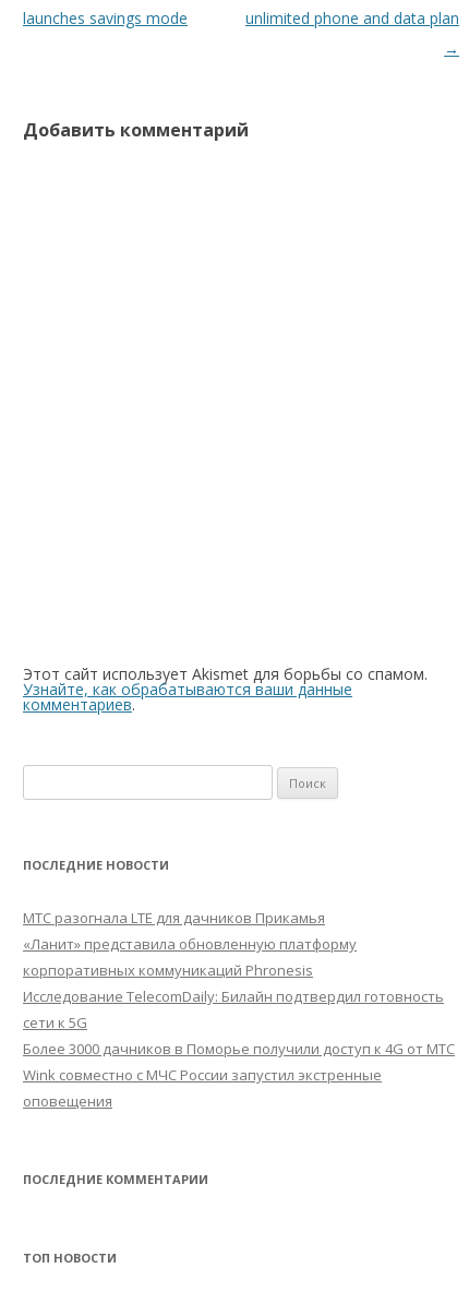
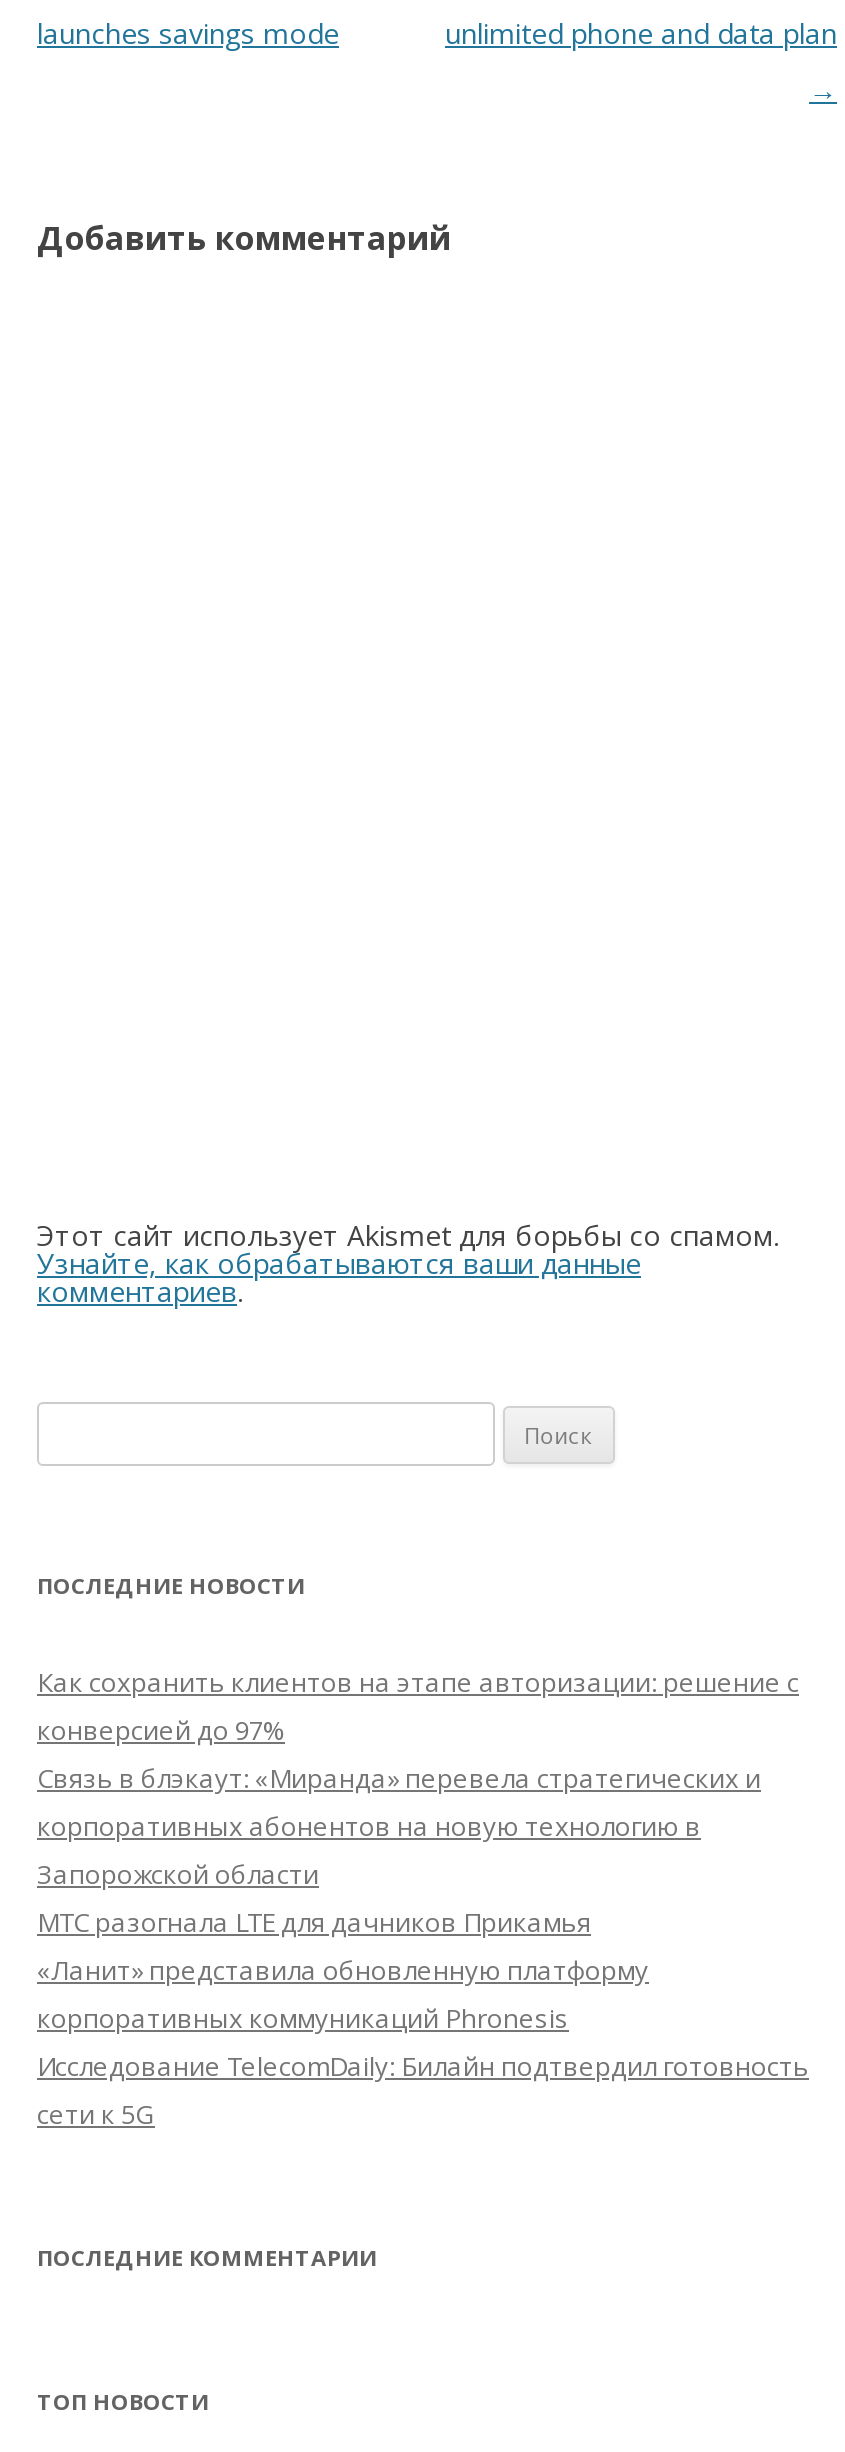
+ Как сохранить клиентов на этапе авторизации: решение с
+ конверсией до 97%
+ Связь в блэкаут: «Миранда» перевела стратегических и
+ корпоративных абонентов на новую технологию в
+ Запорожской области

moved down: МТС разогнала LTE для дачников Прикамья | «Ланит» представила обновленную платформу | корпоративных коммуникаций Phronesis | Исследование TelecomDaily: Билайн подтвердил готовность | сети к 5G

- Более 3000 дачников в Поморье получили доступ к 4G от МТС
- Wink совместно с МЧС России запустил экстренные
- оповещения
